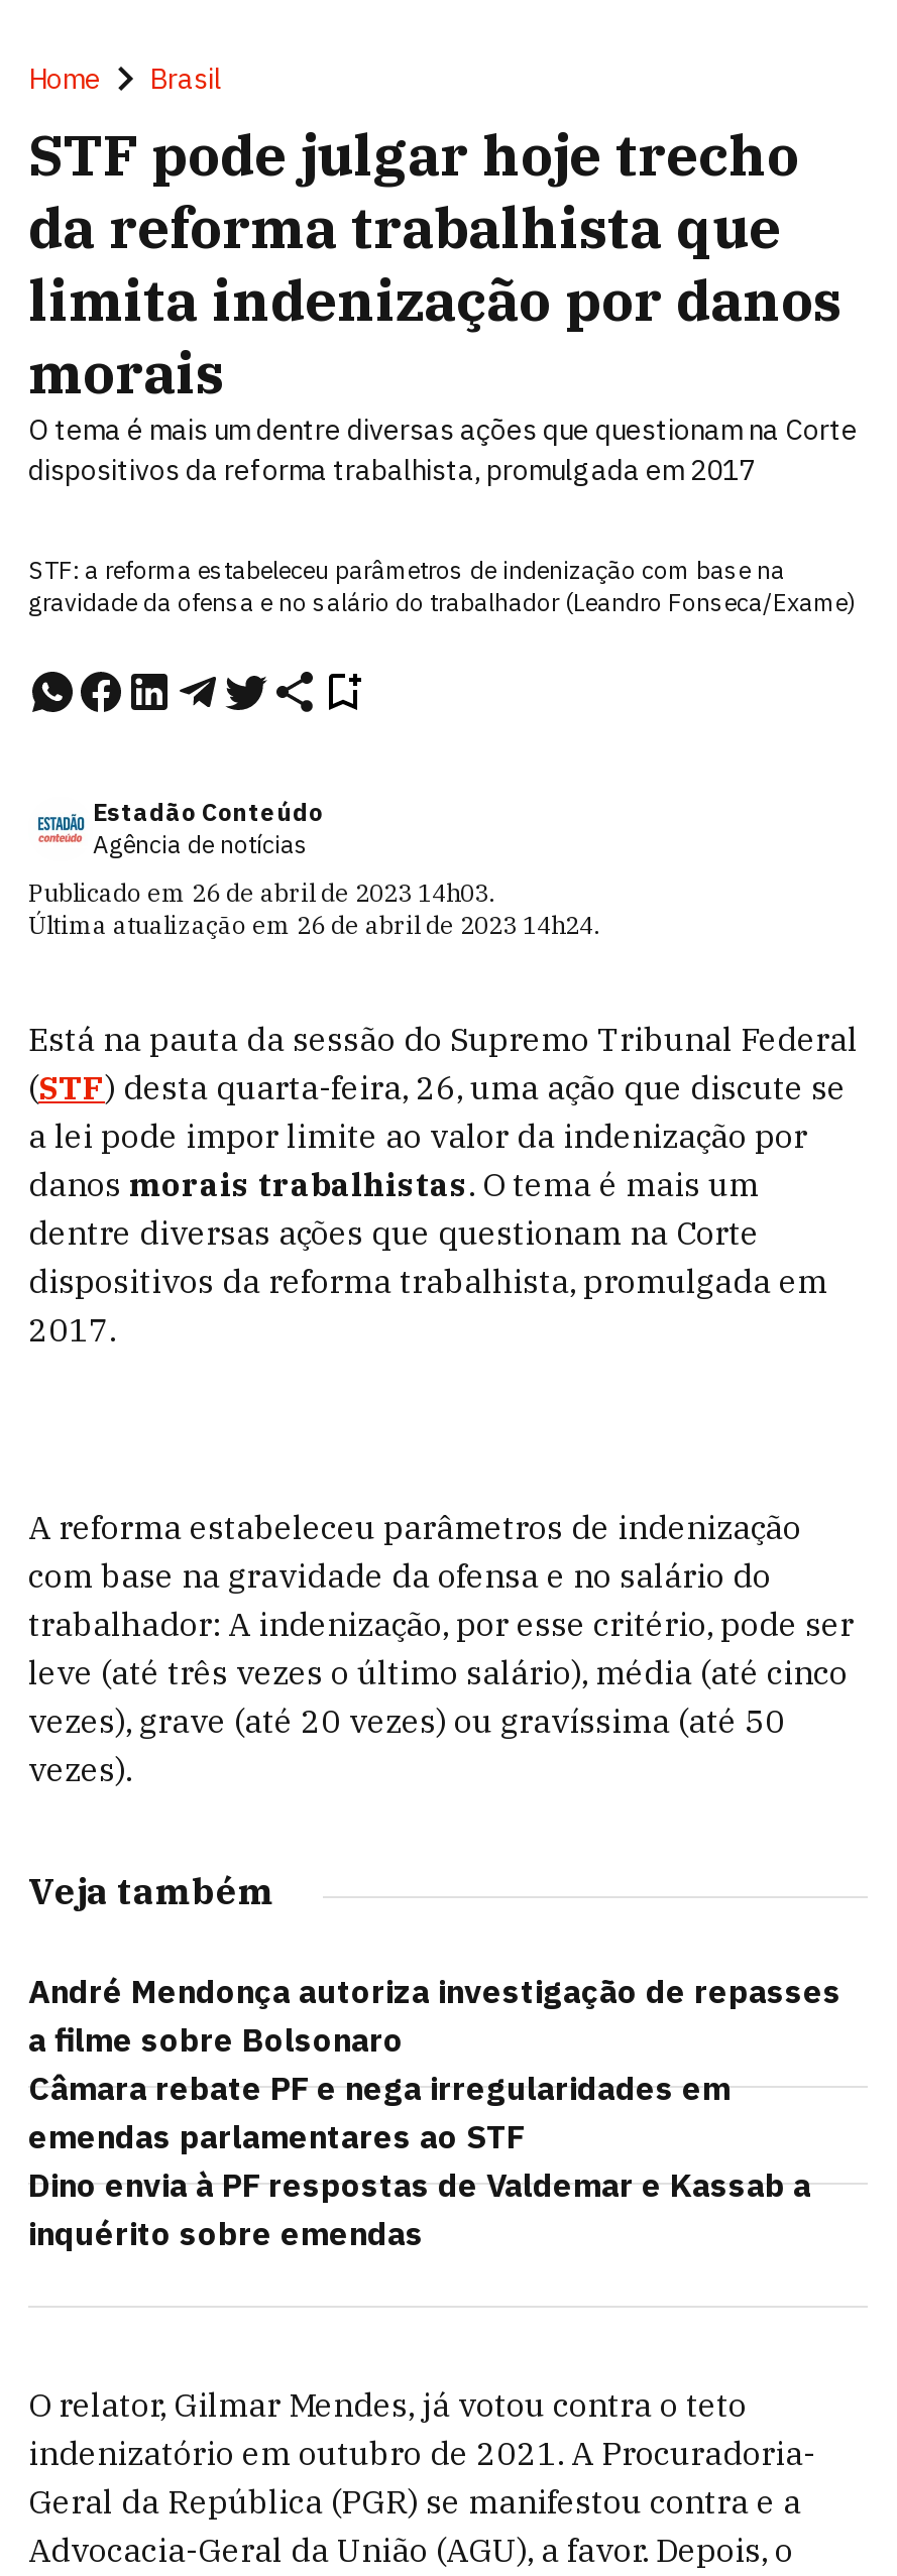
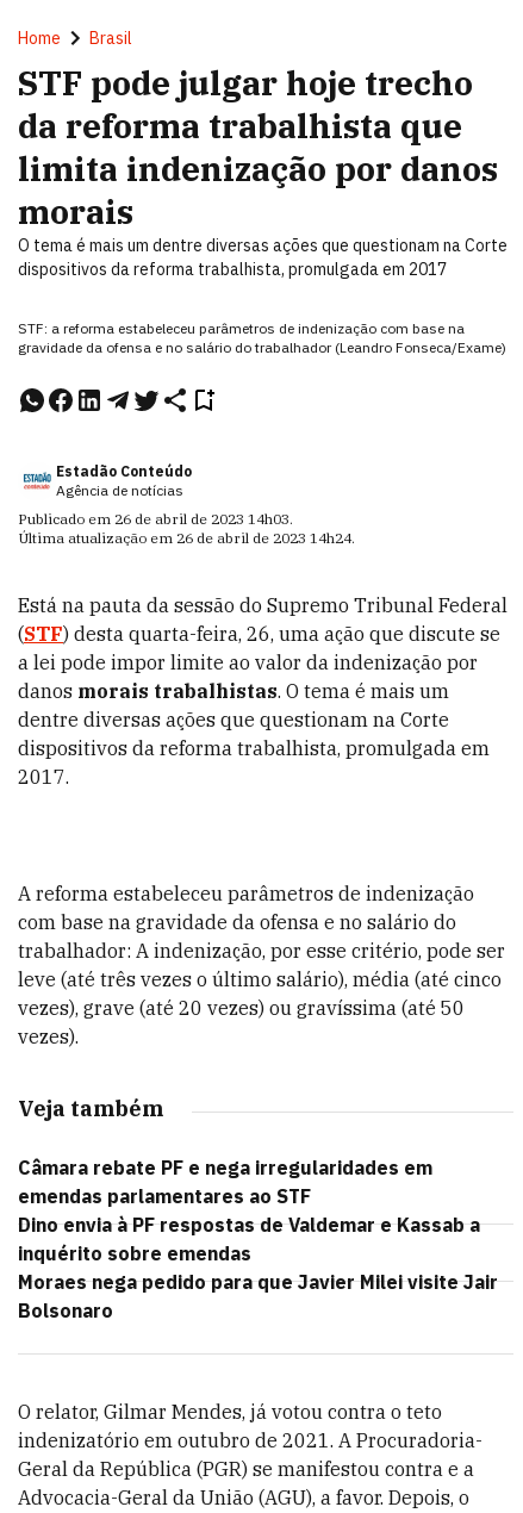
- André Mendonça autoriza investigação de repasses
- a filme sobre Bolsonaro

moved up: Câmara rebate PF e nega irregularidades em | emendas parlamentares ao STF | Dino envia à PF respostas de Valdemar e Kassab a | inquérito sobre emendas

+ Moraes nega pedido para que Javier Milei visite Jair
+ Bolsonaro
